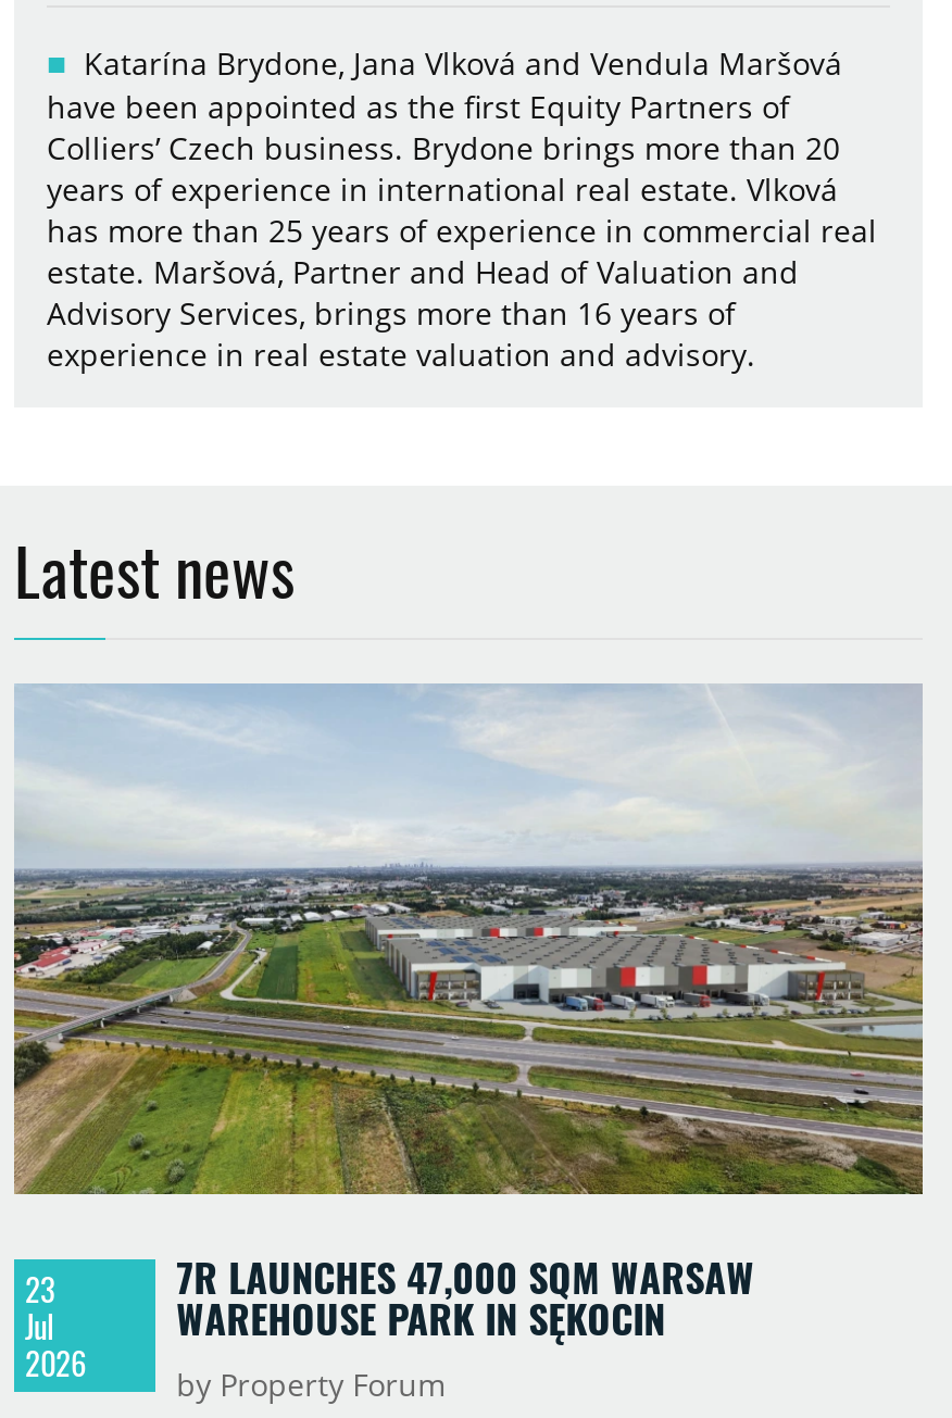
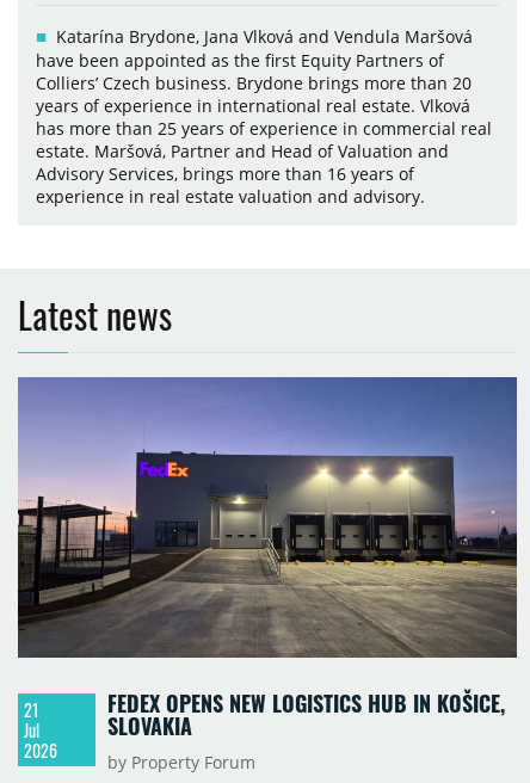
- [image]
- 7R LAUNCHES 47,000 SQM WARSAW
- WAREHOUSE PARK IN SĘKOCIN
+ [image]
+ FEDEX OPENS NEW LOGISTICS HUB IN KOŠICE,
+ SLOVAKIA

- 23
+ 21
